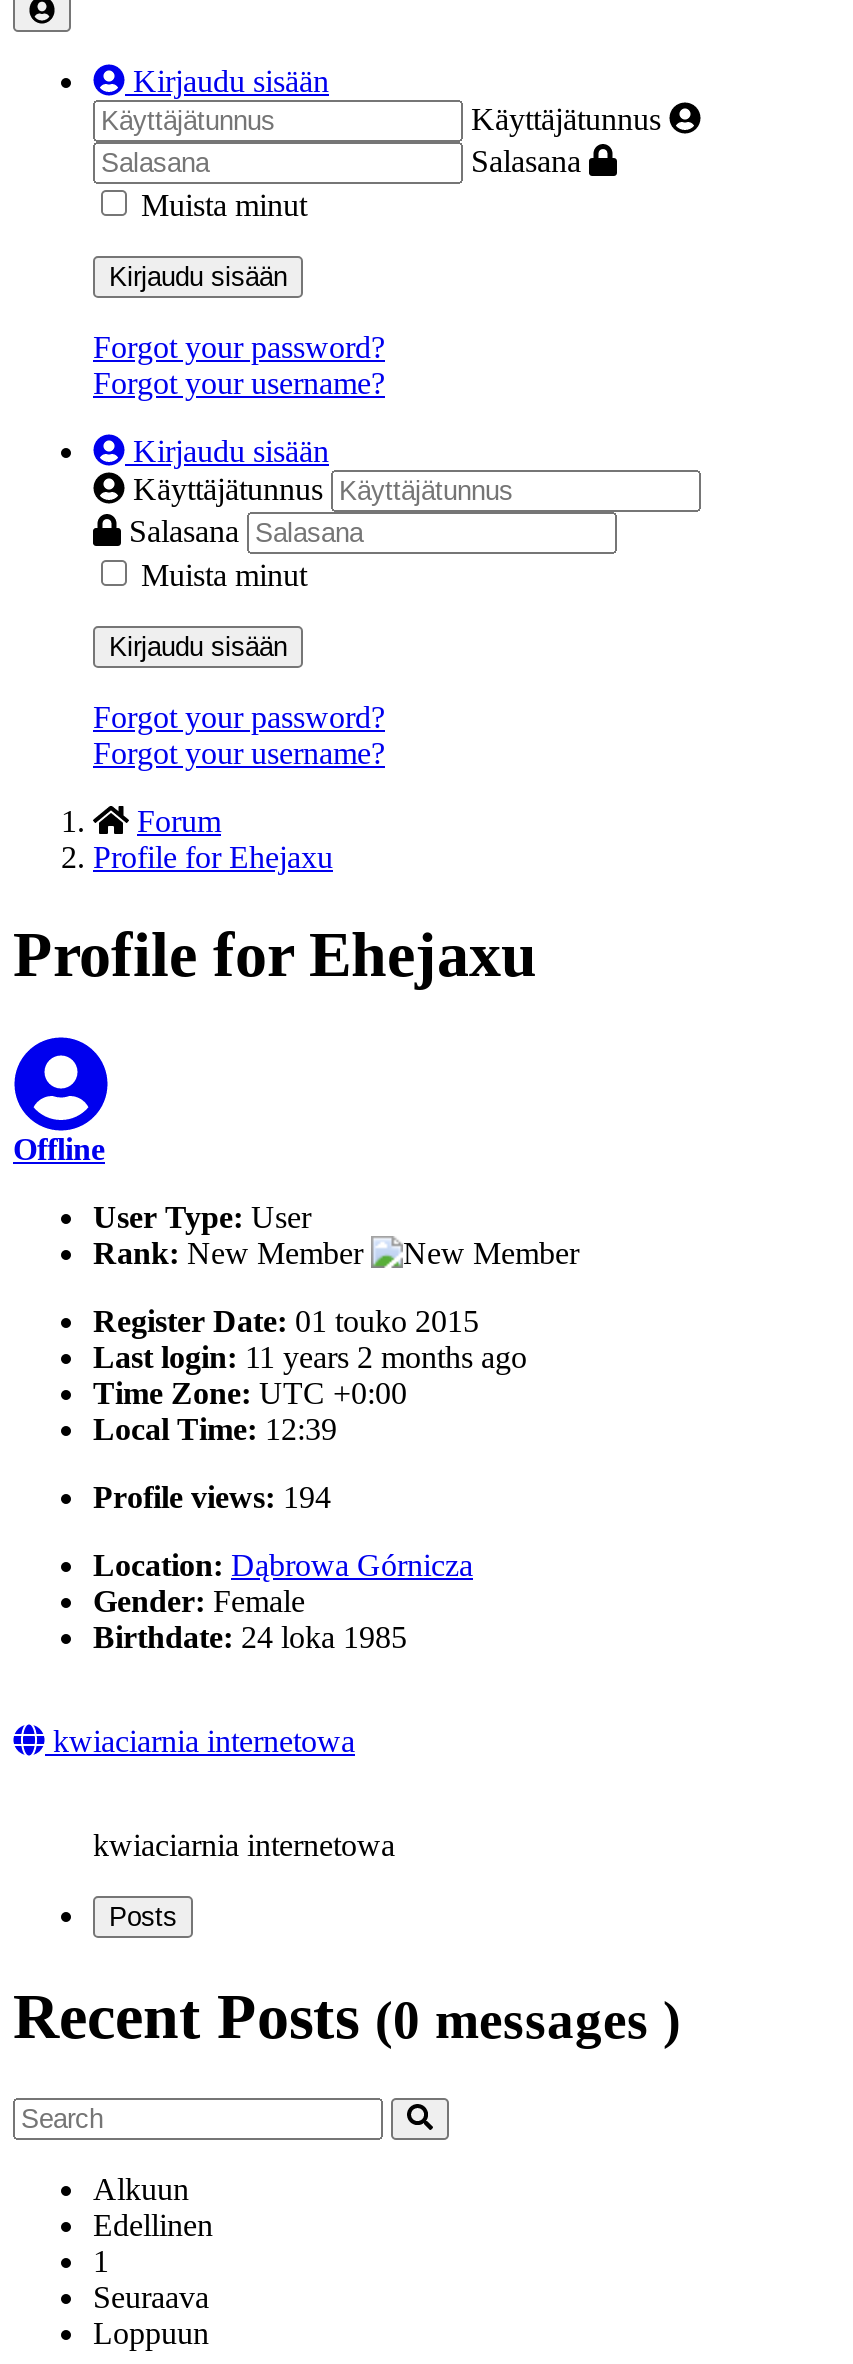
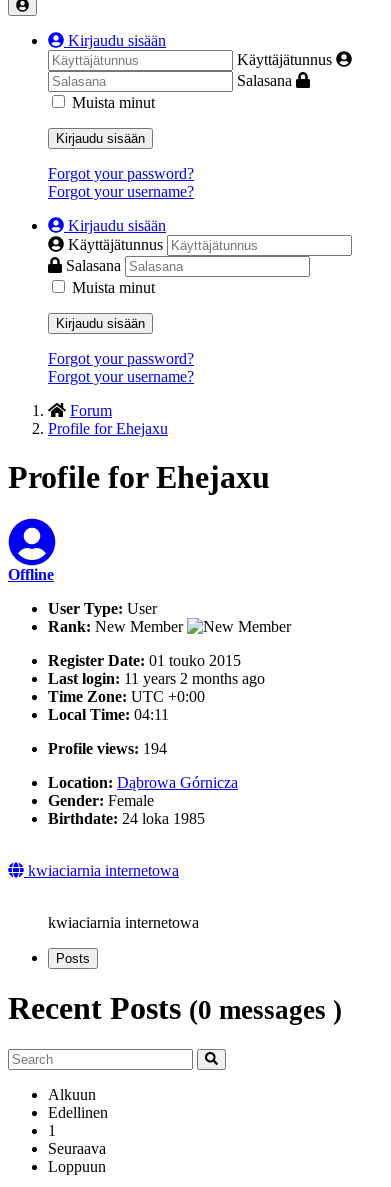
- Local Time: 12:39
+ Local Time: 04:11
